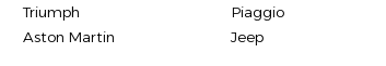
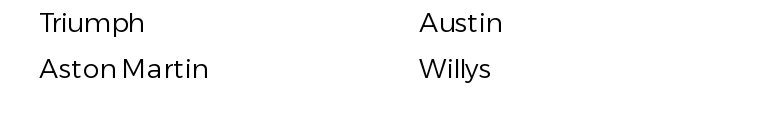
- Piaggio
+ Austin

- Jeep
+ Willys
